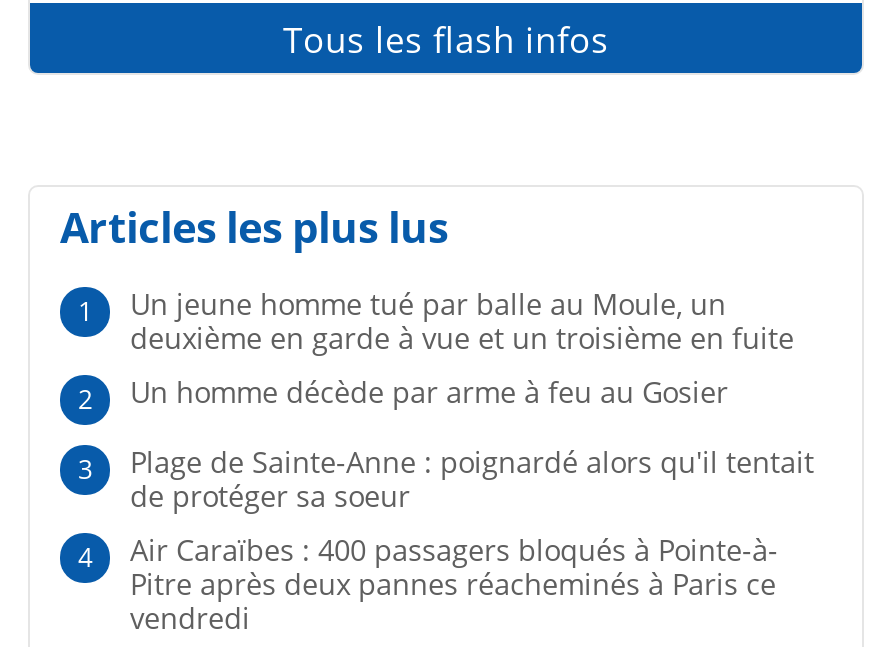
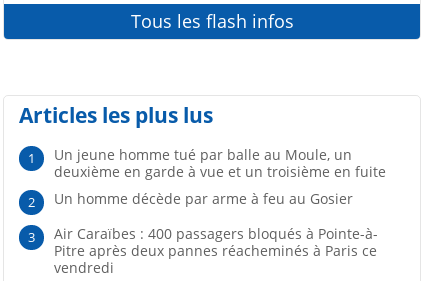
- Plage de Sainte-Anne : poignardé alors qu'il tentait
- de protéger sa soeur
- 4
